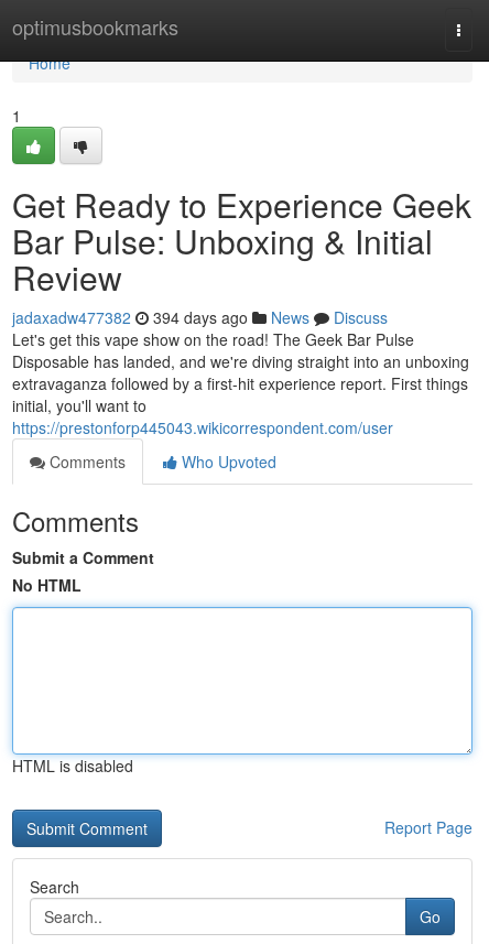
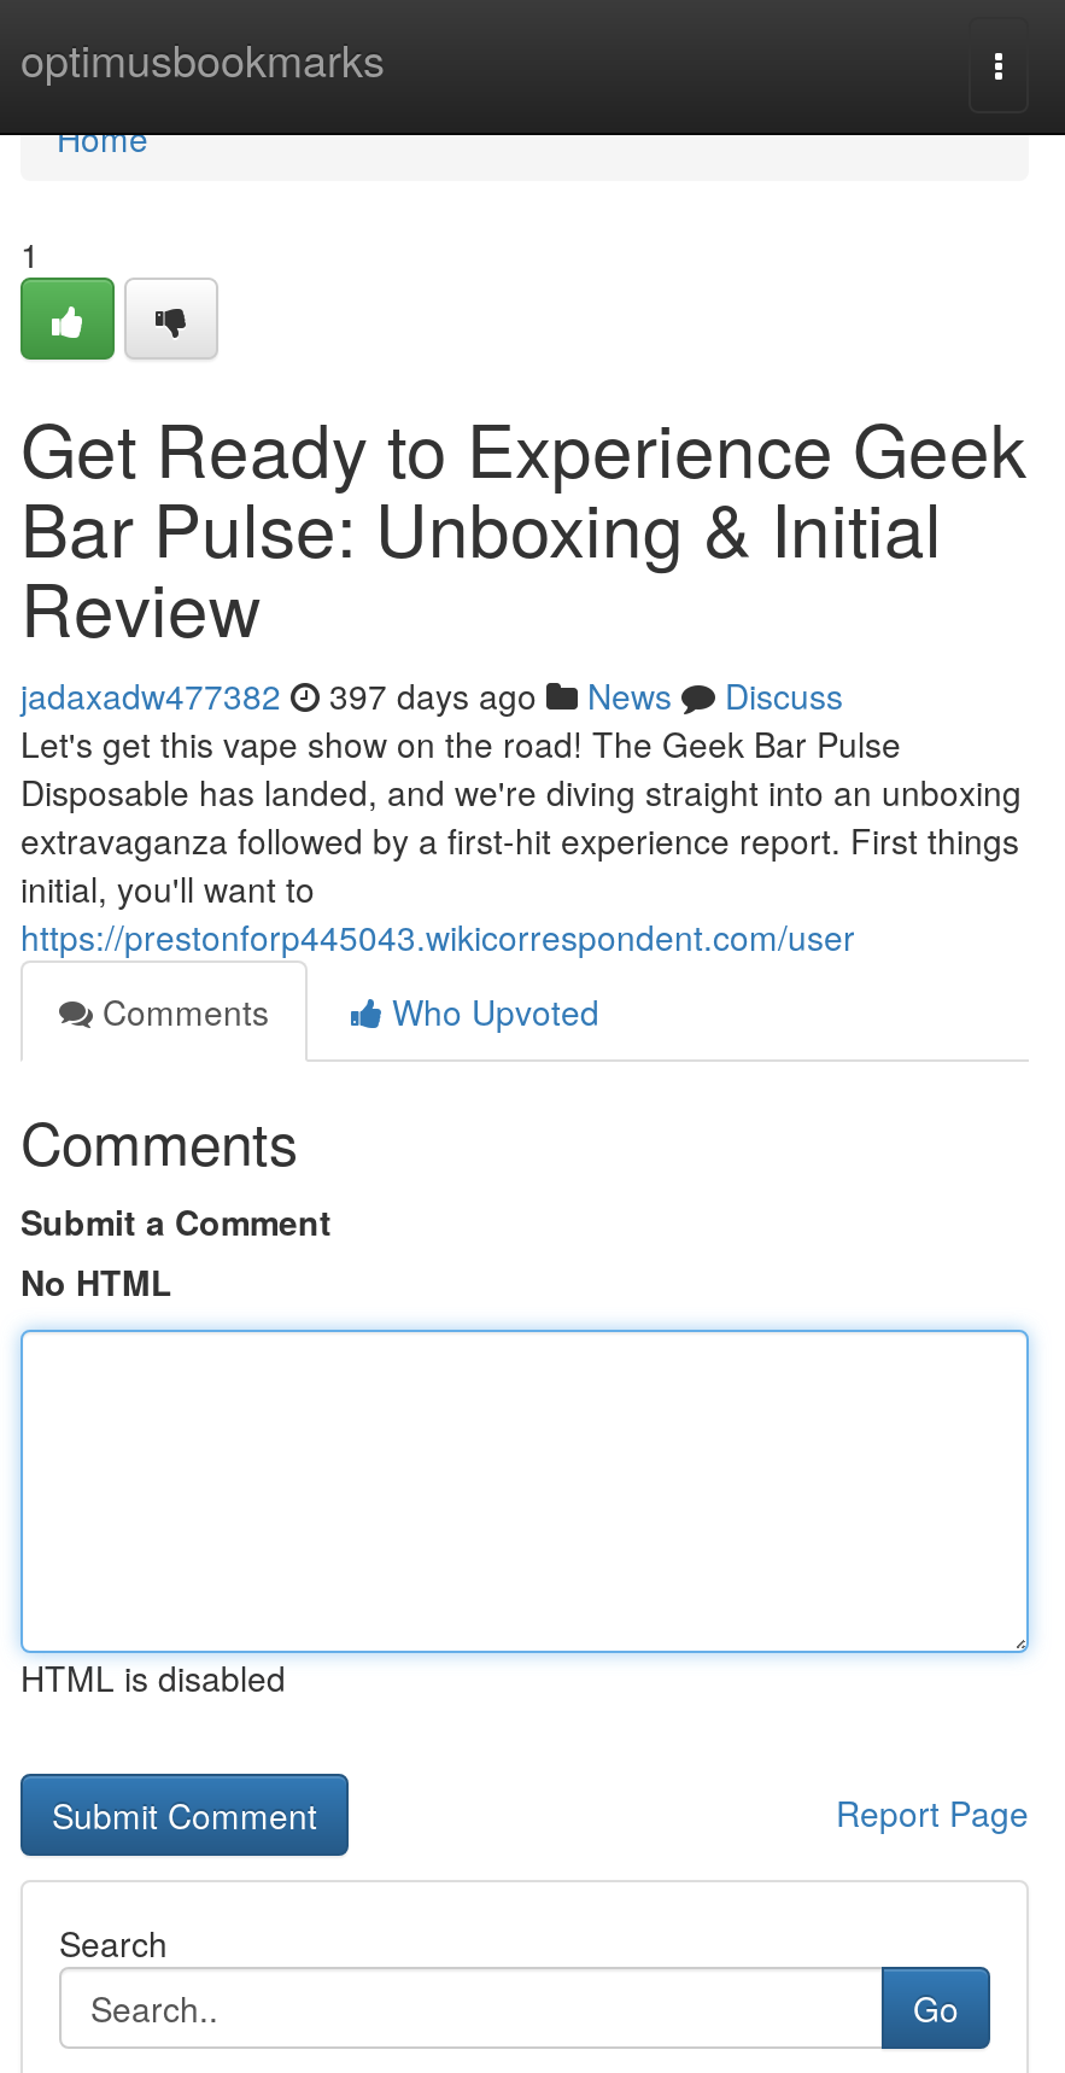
- jadaxadw477382 394 days ago News Discuss
+ jadaxadw477382 397 days ago News Discuss
